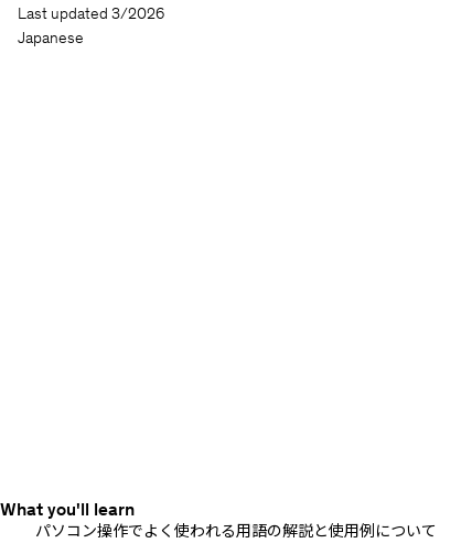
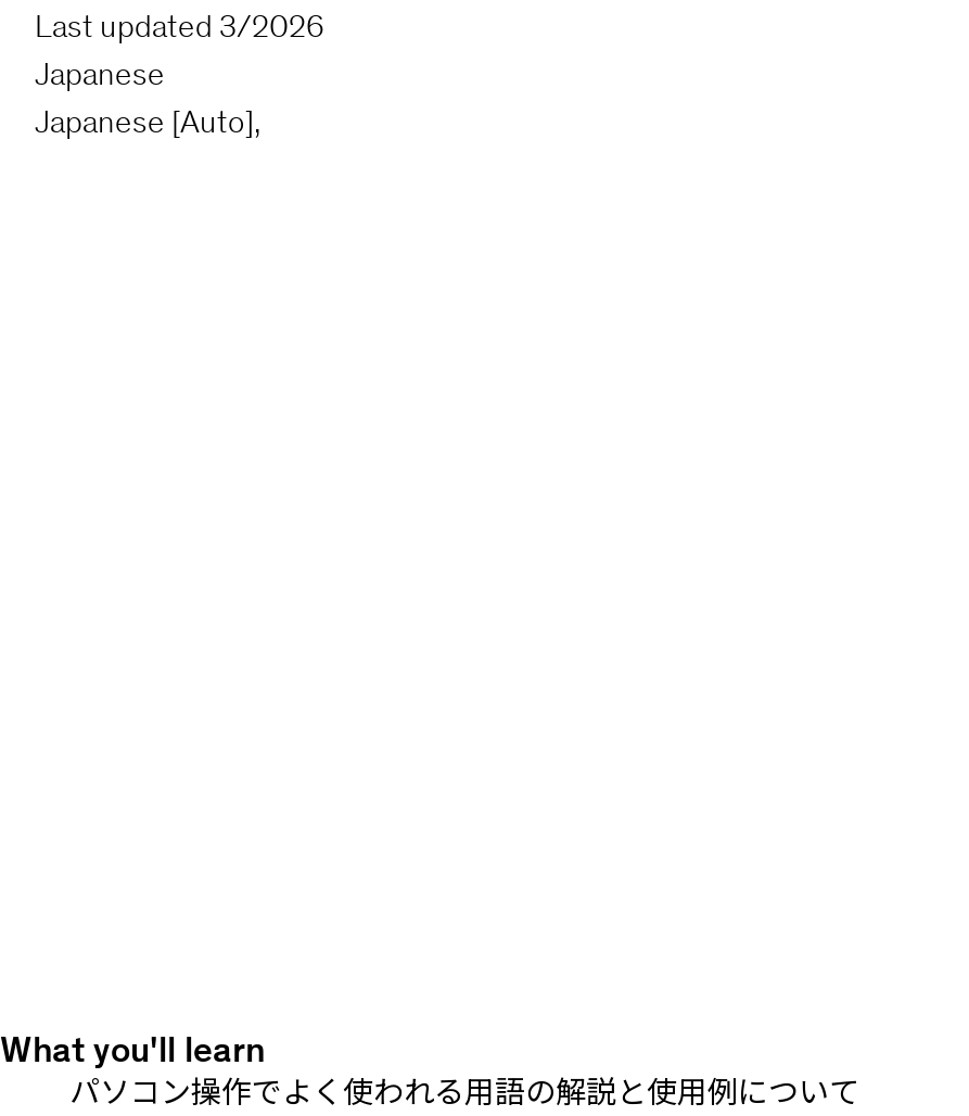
+ Japanese [Auto],
